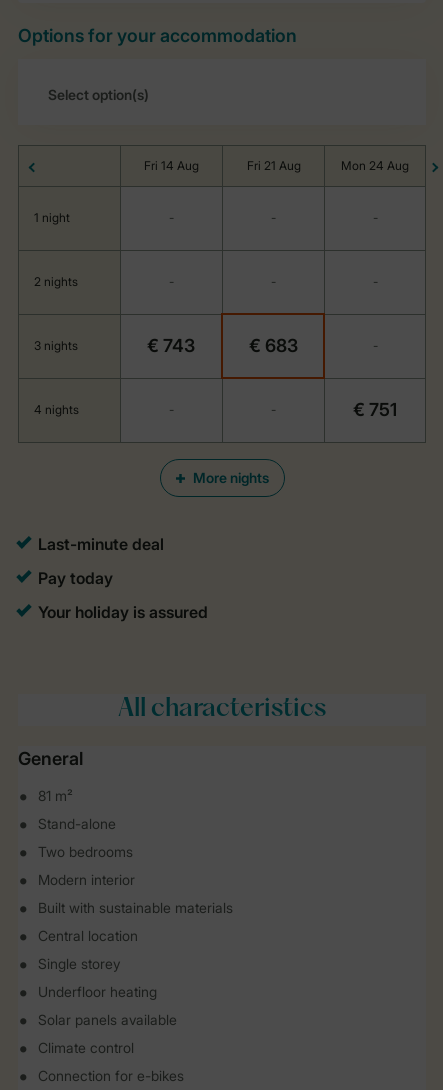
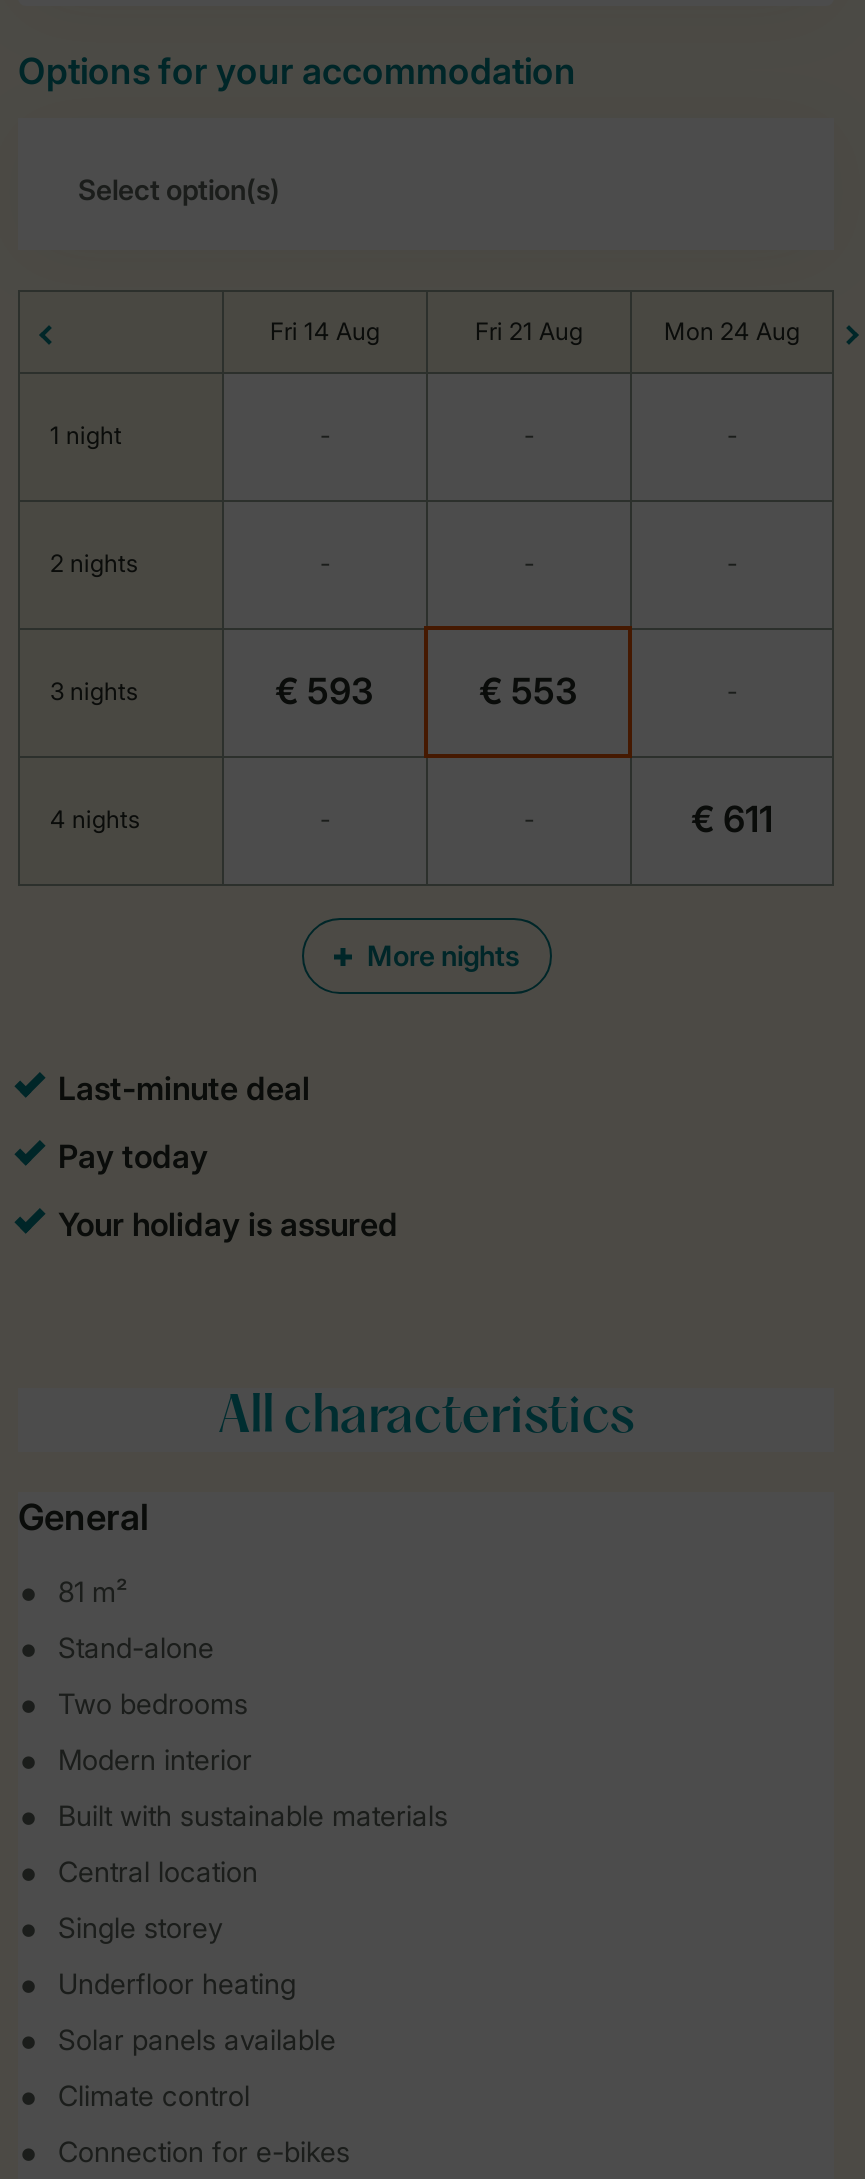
- € 743
+ € 593

- € 683
+ € 553

- € 751
+ € 611
